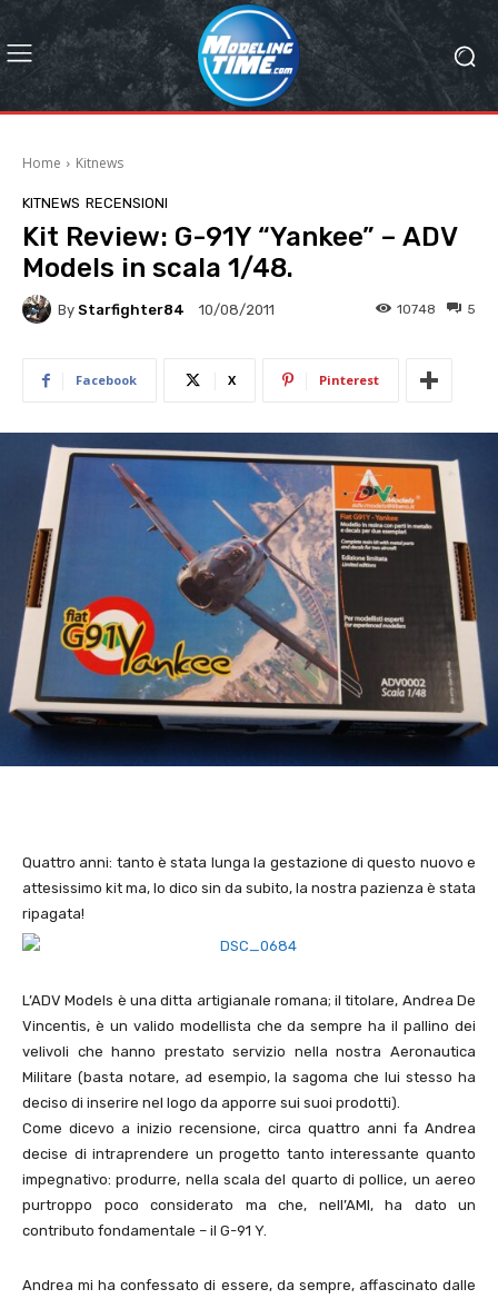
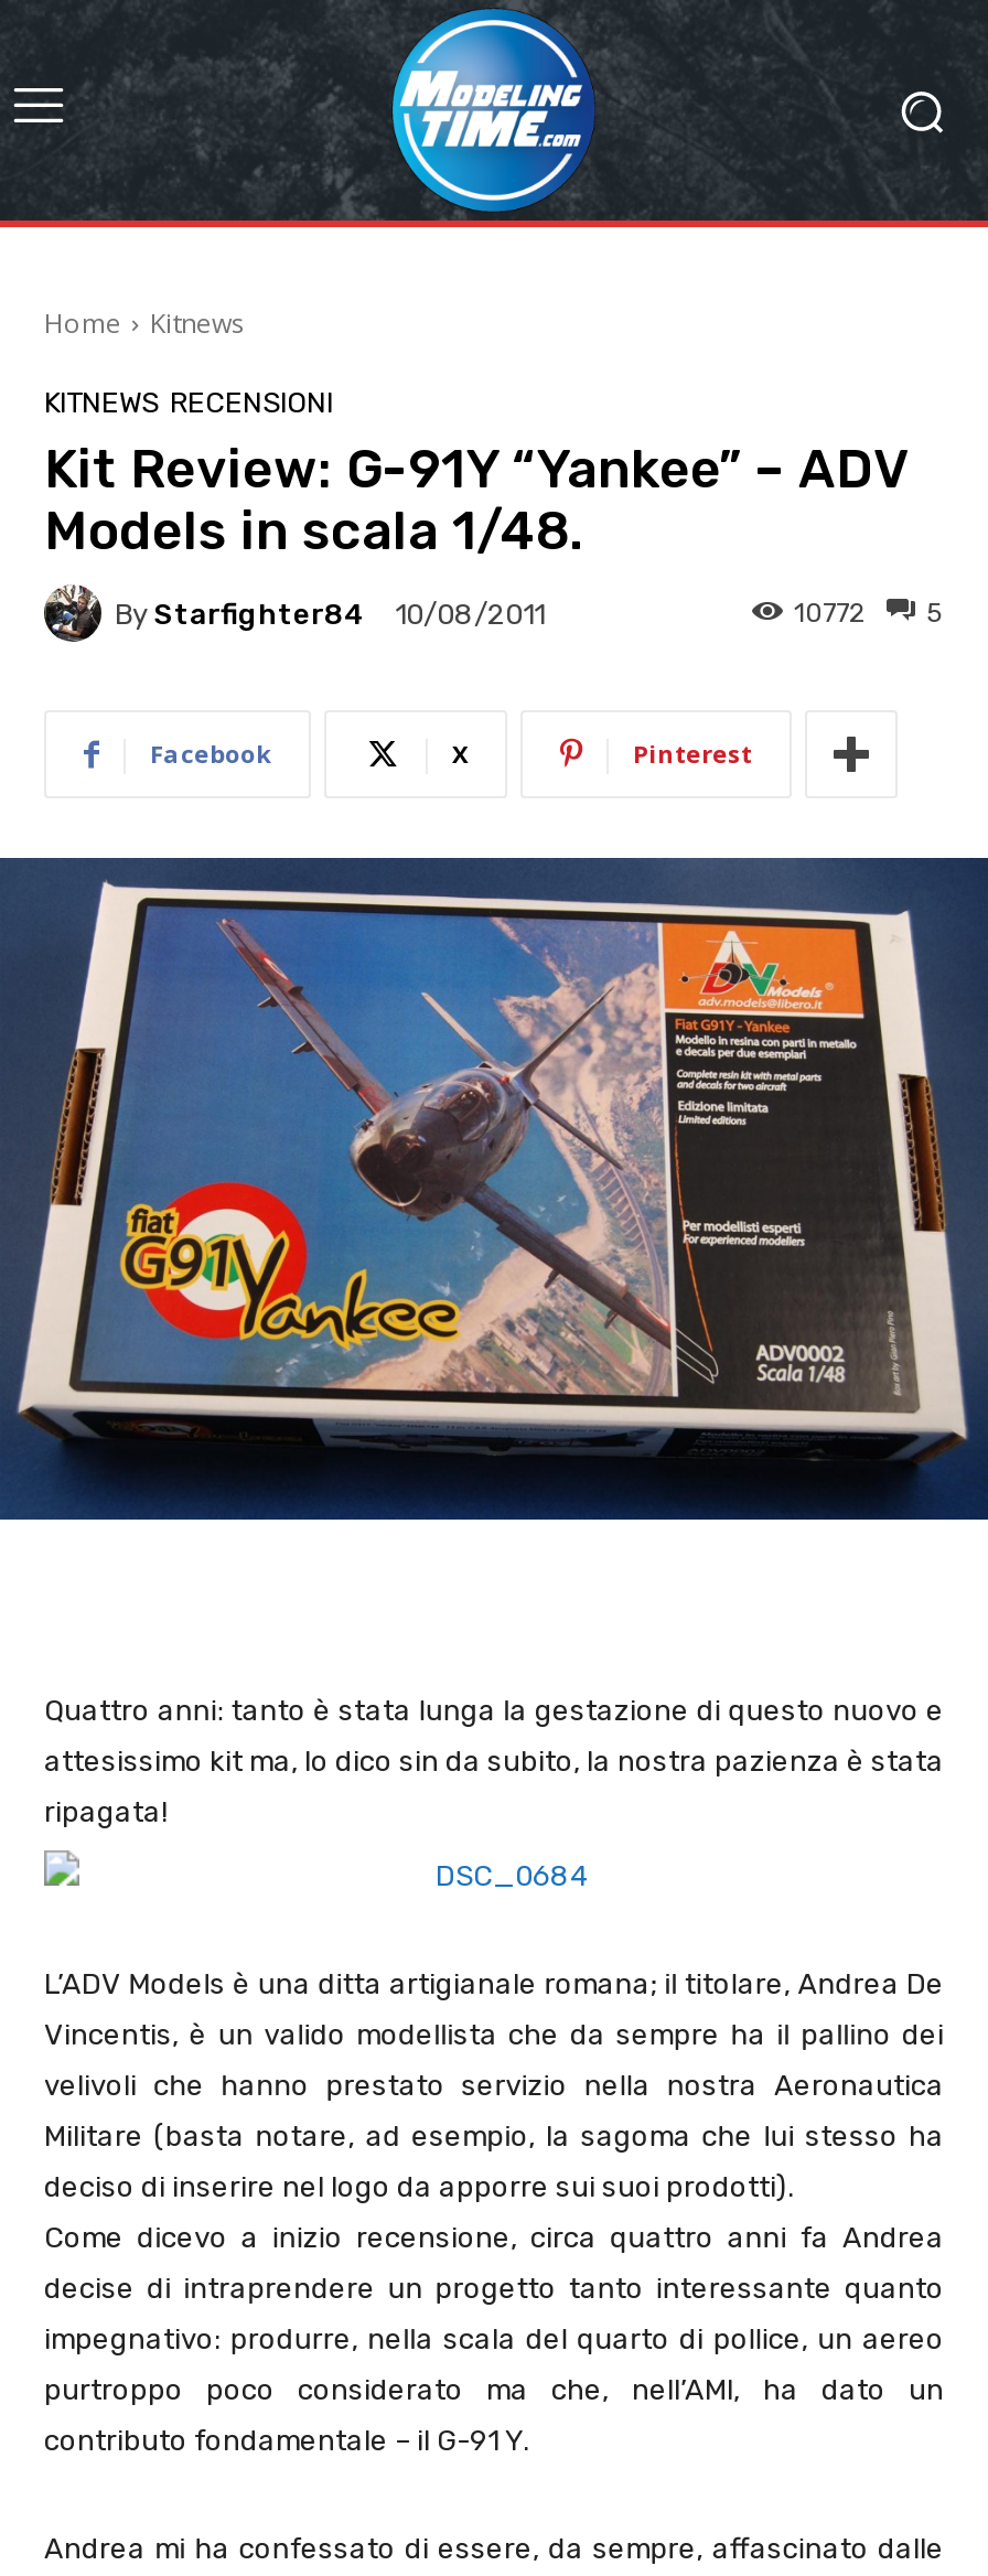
- 10748 5
+ 10772 5
